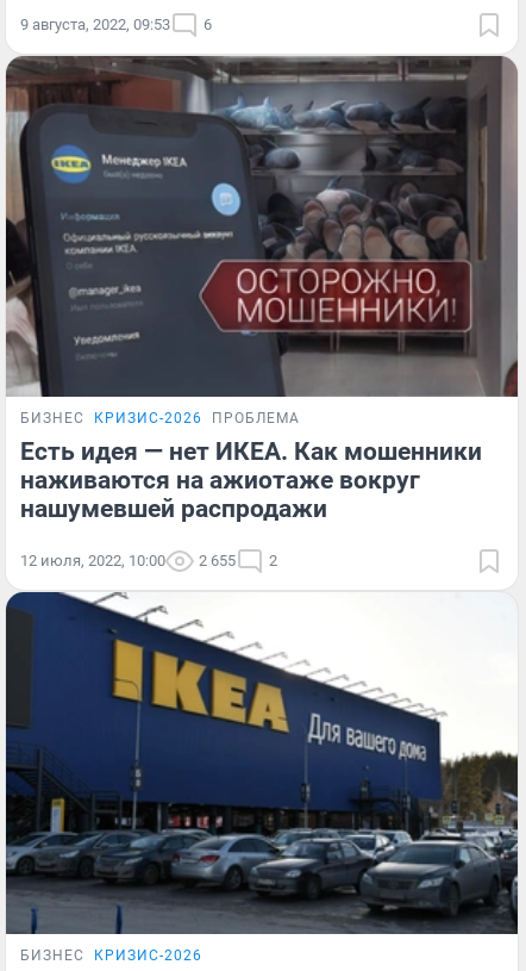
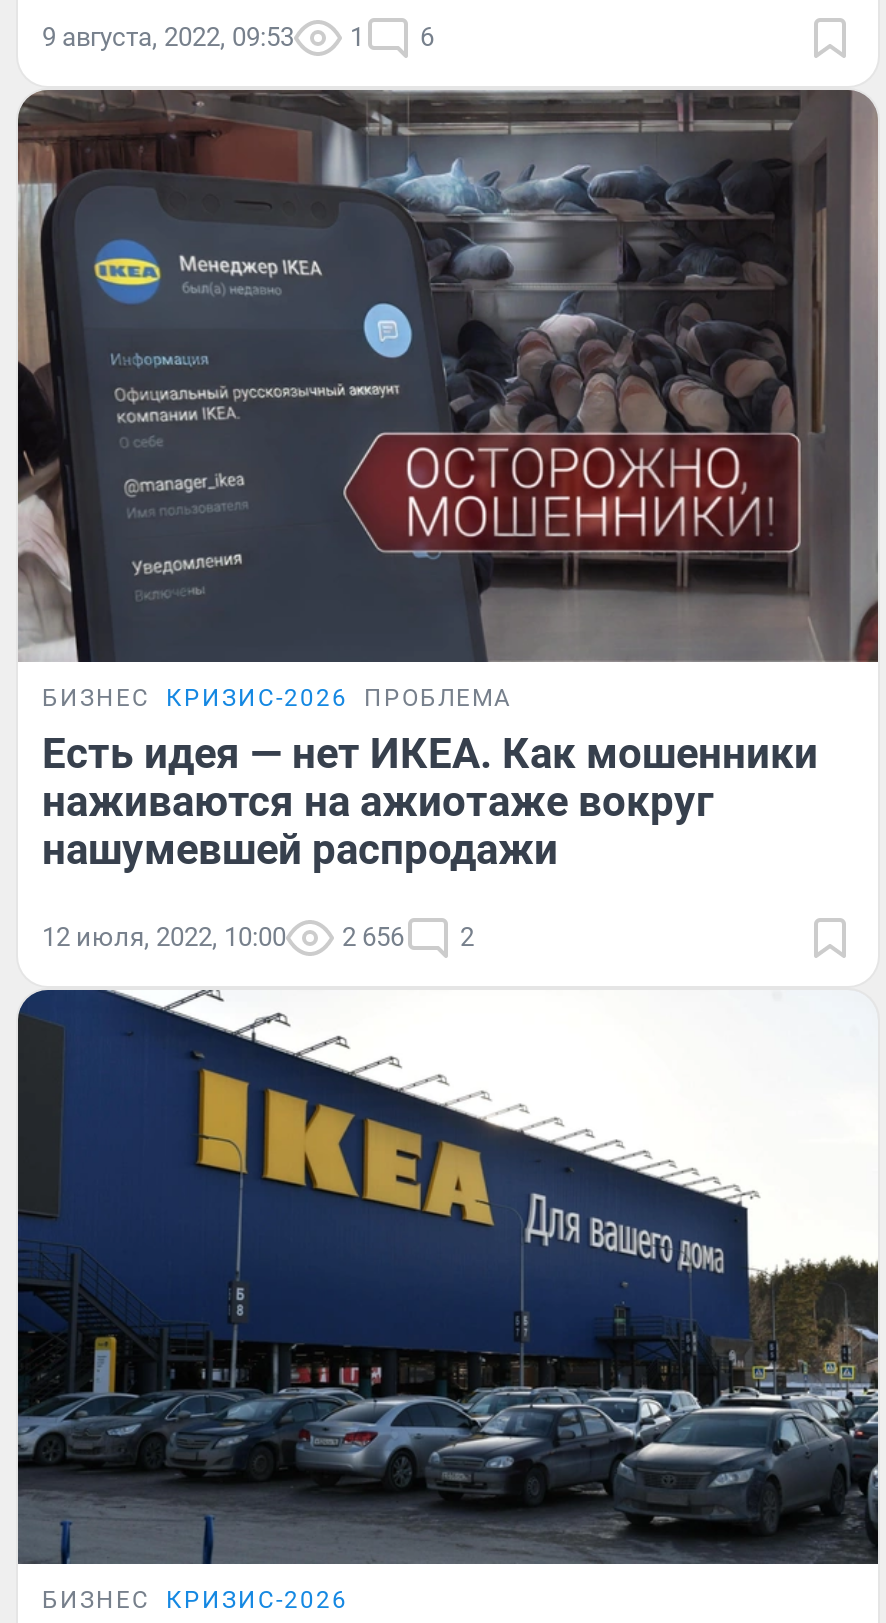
+ 1

- 12 июля, 2022, 10:00 2 655 2
+ 12 июля, 2022, 10:00 2 656 2
